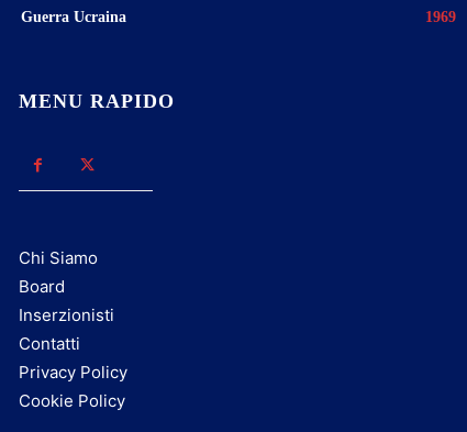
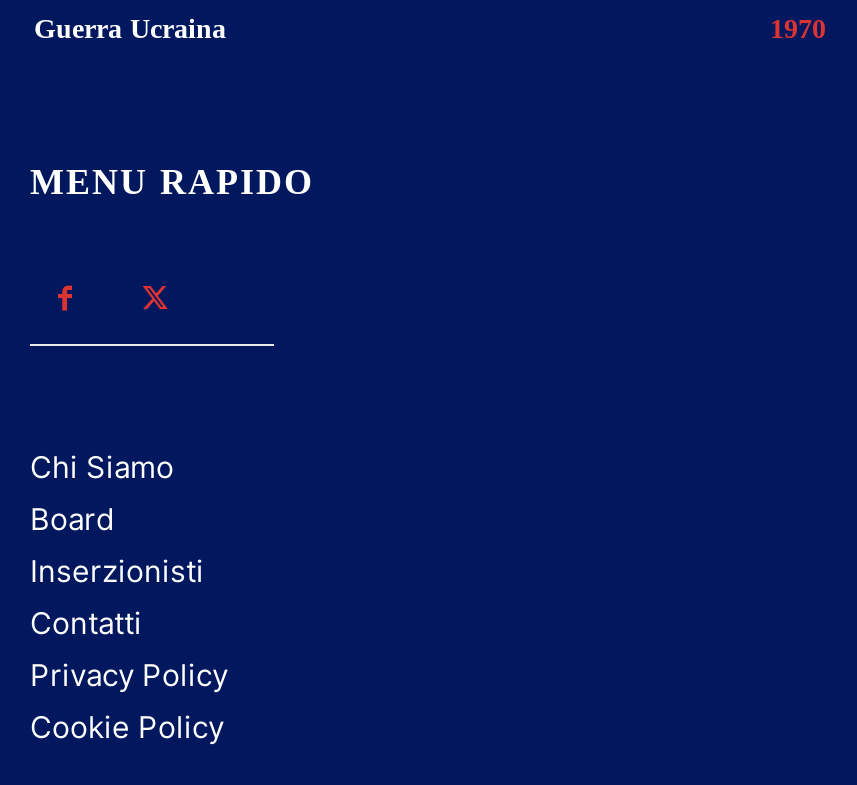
- 1969
+ 1970
